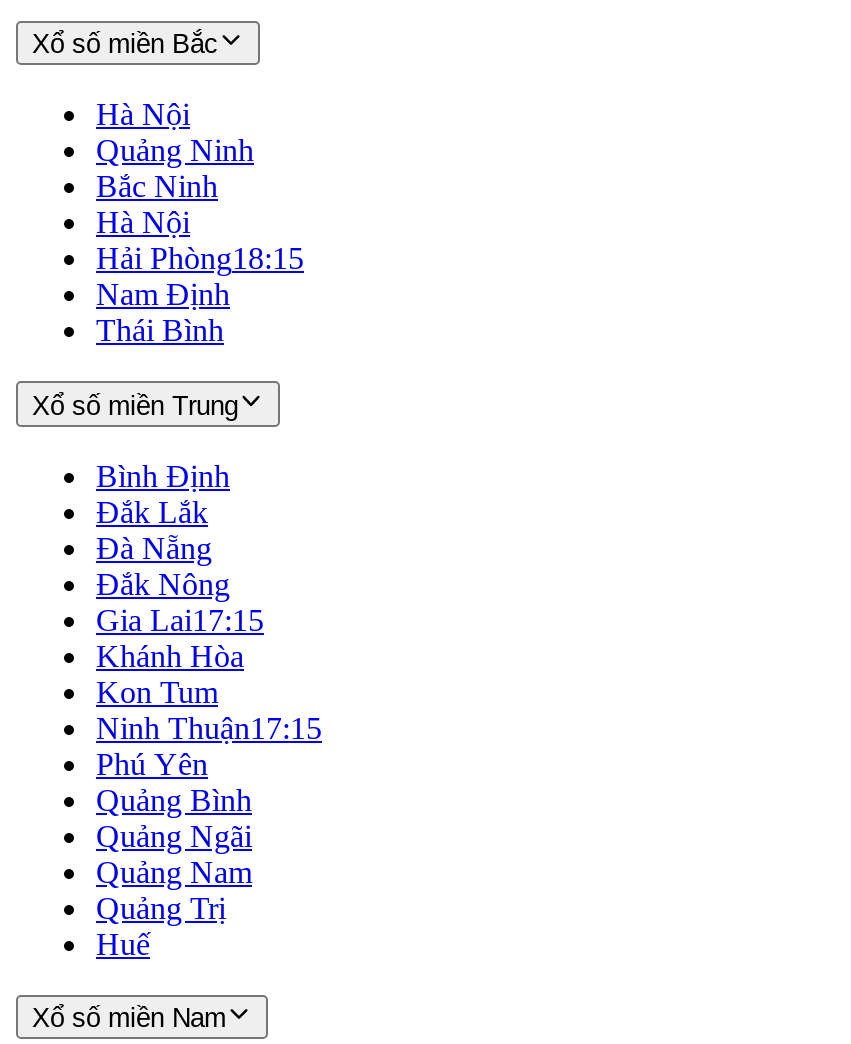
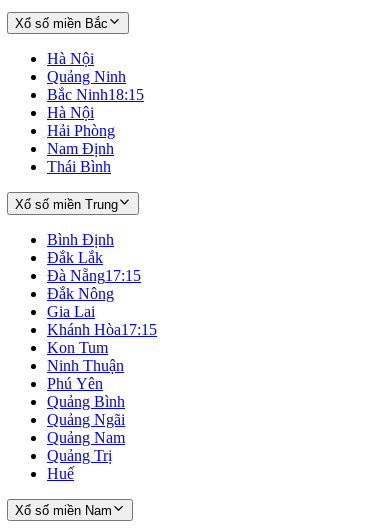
- Bắc Ninh
+ Bắc Ninh18:15

- Hải Phòng18:15
+ Hải Phòng

- Đà Nẵng
+ Đà Nẵng 17:15

- Gia Lai17:15
- Khánh Hòa
+ Gia Lai
+ Khánh Hòa 17:15

- Ninh Thuận17:15
+ Ninh Thuận
